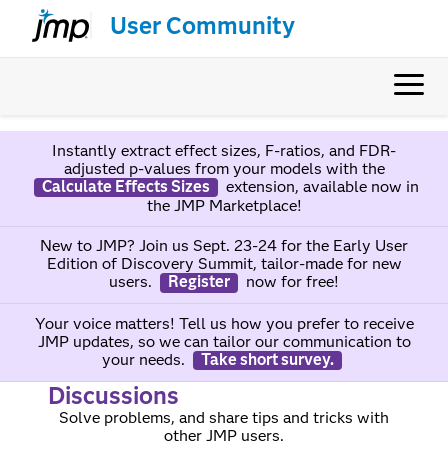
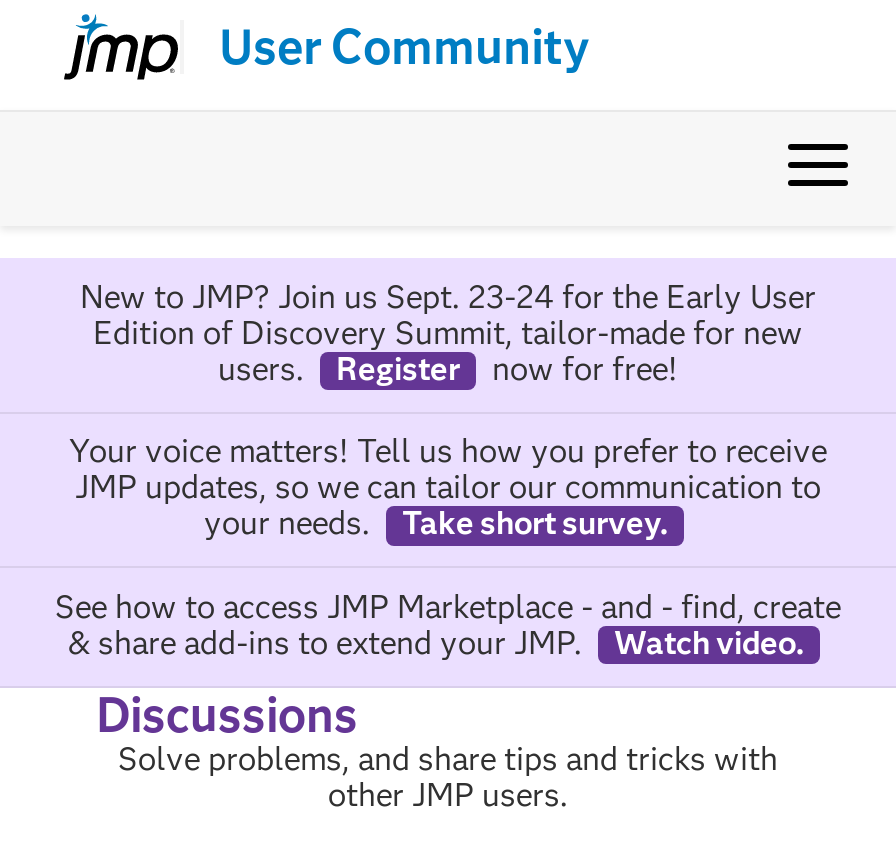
- Instantly extract effect sizes, F-ratios, and FDR-
- adjusted p-values from your models with the
- Calculate Effects Sizes
- extension, available now in
- the JMP Marketplace!

moved up: New to JMP? Join us Sept. 23-24 for the Early User | Edition of Discovery Summit, tailor-made for new | users. | ... | your needs. | Take short survey.

+ See how to access JMP Marketplace - and - find, create
+ & share add-ins to extend your JMP.
+ Watch video.
